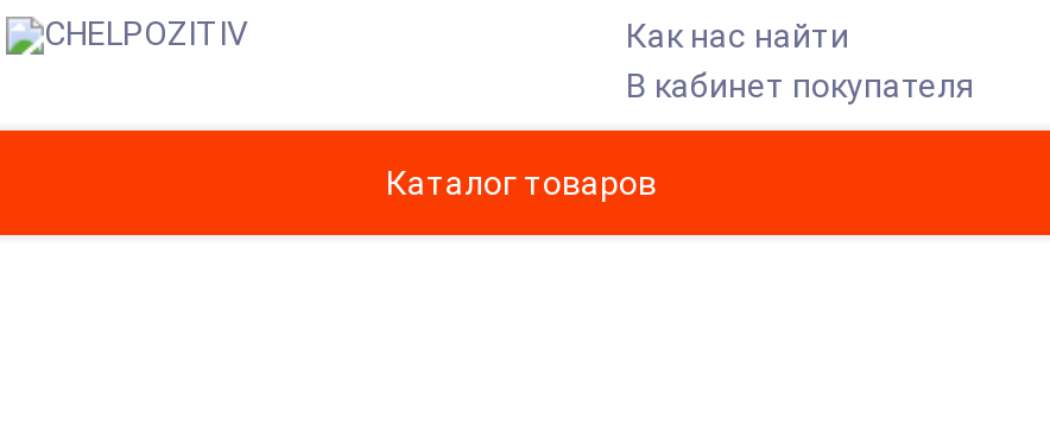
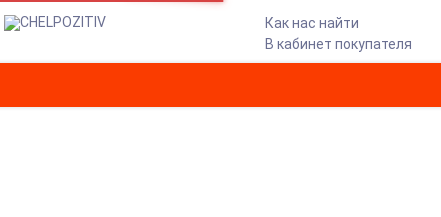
- Каталог товаров
